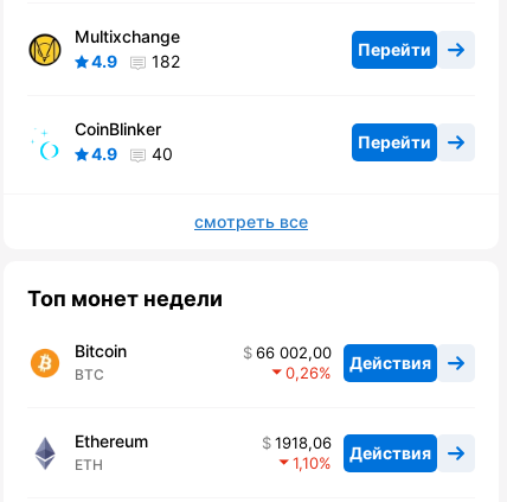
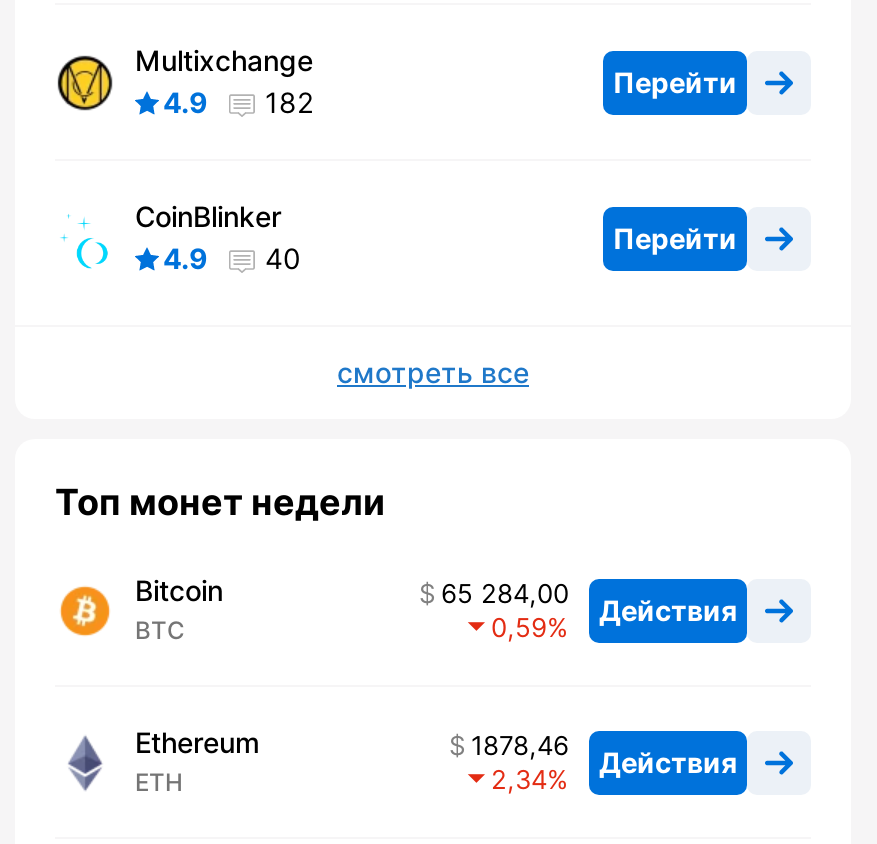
- 66 002,00 Действия
+ 65 284,00 Действия

- 0,26
+ 0,59

- 1918,06 Действия
+ 1878,46 Действия

- 1,10
+ 2,34
